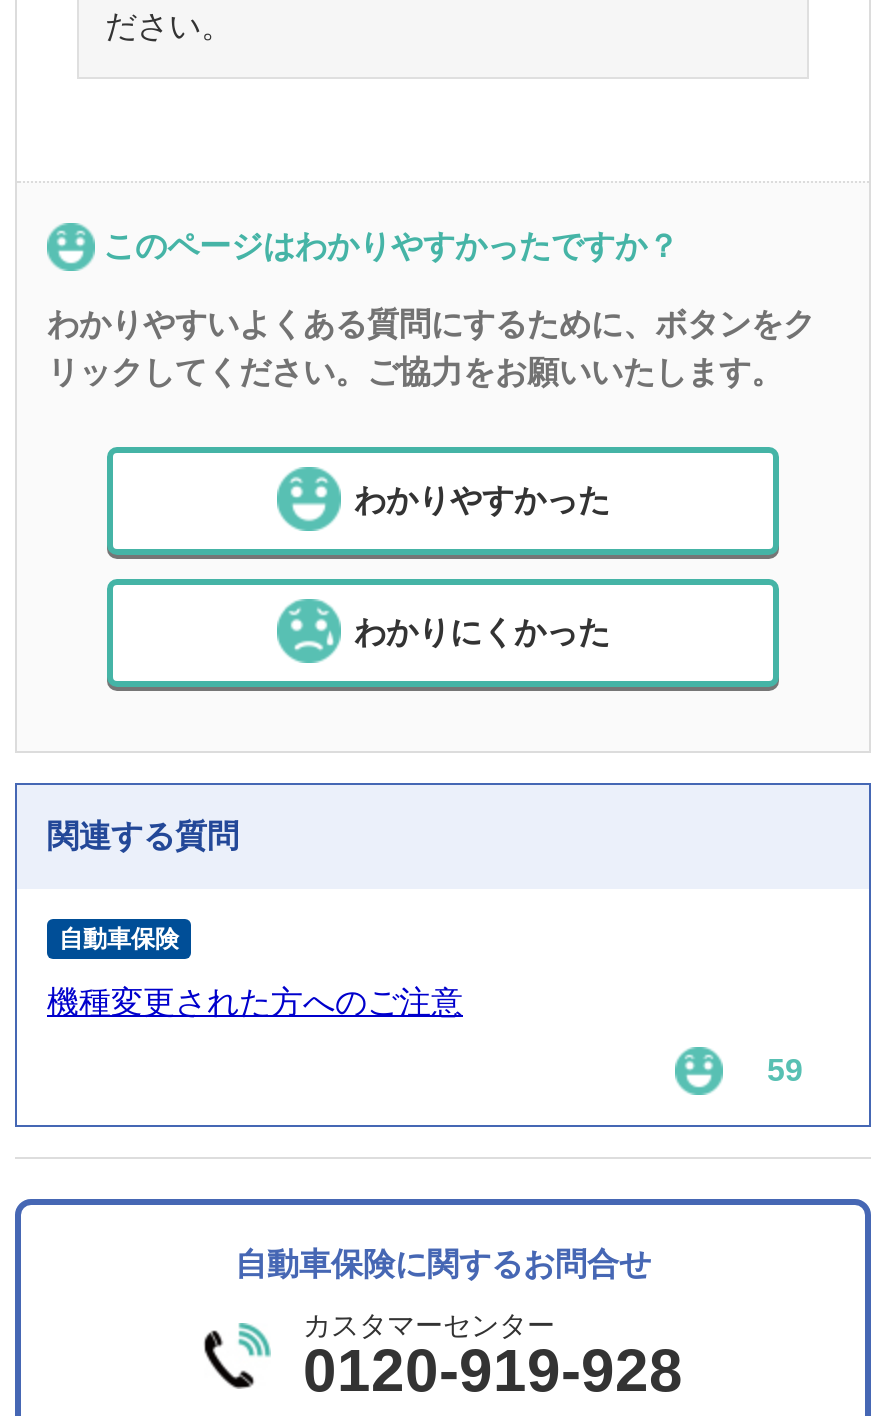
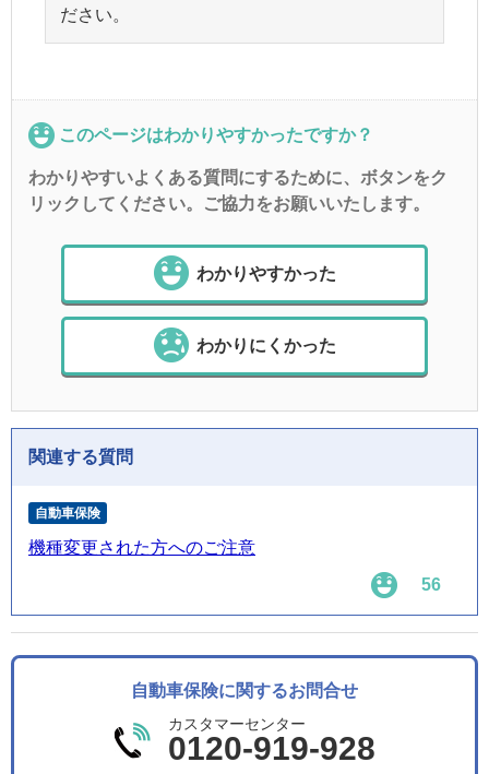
- 59
+ 56
